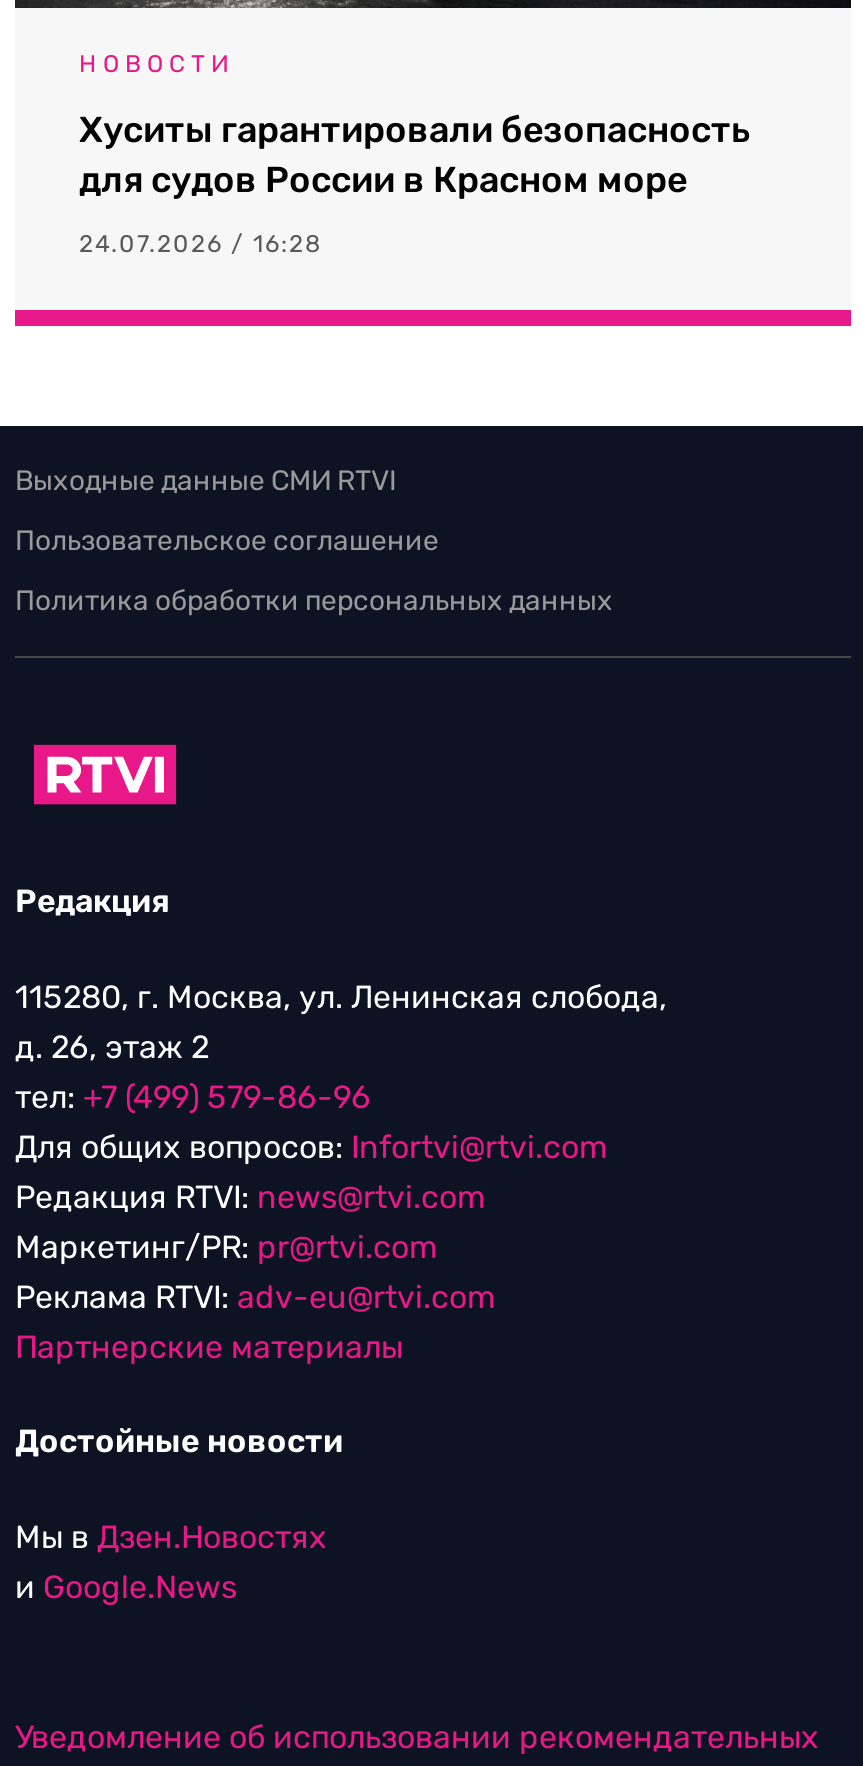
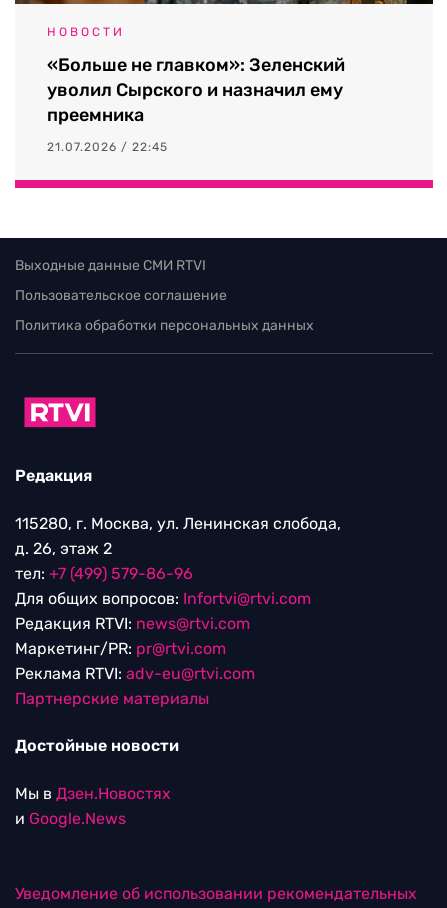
- Хуситы гарантировали безопасность
- для судов России в Красном море
+ «Больше не главком»: Зеленский
+ уволил Сырского и назначил ему
+ преемника

- 24.07.2026 / 16:28
+ 21.07.2026 / 22:45
